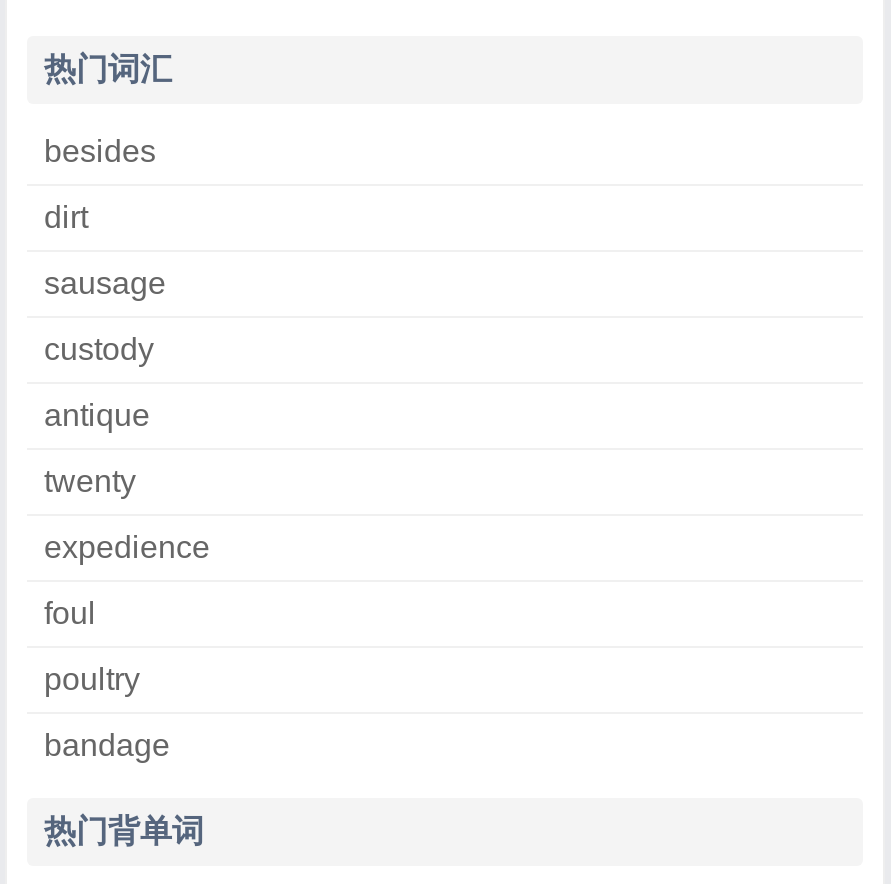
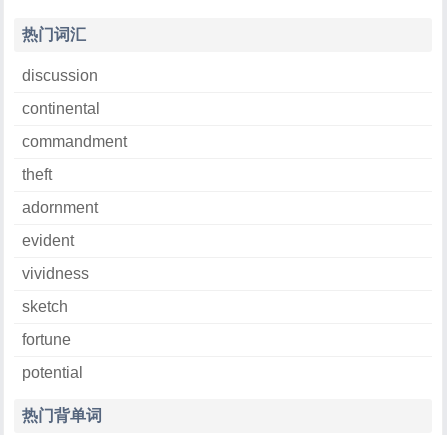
- besides
+ discussion

- dirt
+ continental

- sausage
+ commandment

- custody
+ theft

- antique
+ adornment

- twenty
+ evident

- expedience
+ vividness

- foul
+ sketch

- poultry
+ fortune

- bandage
+ potential
